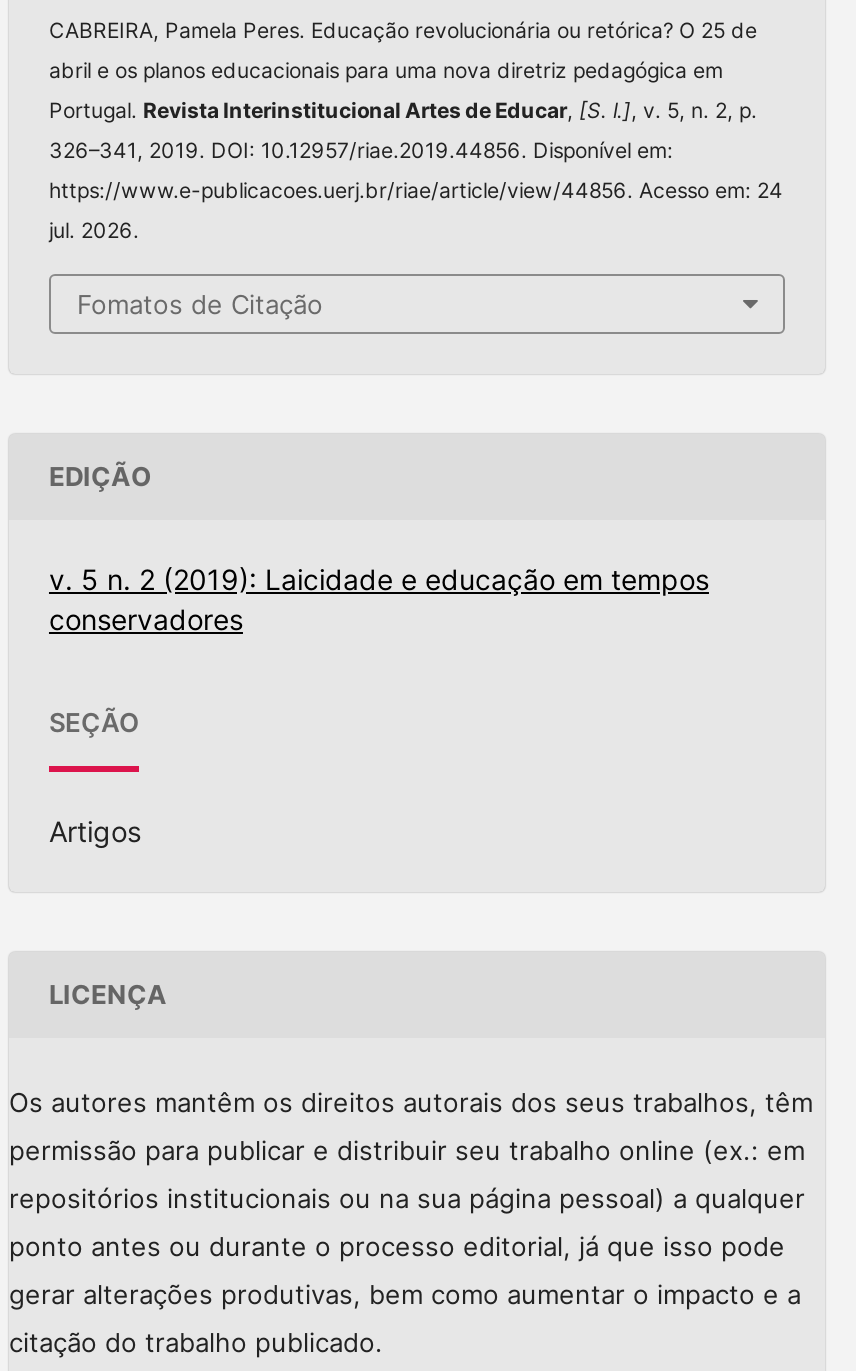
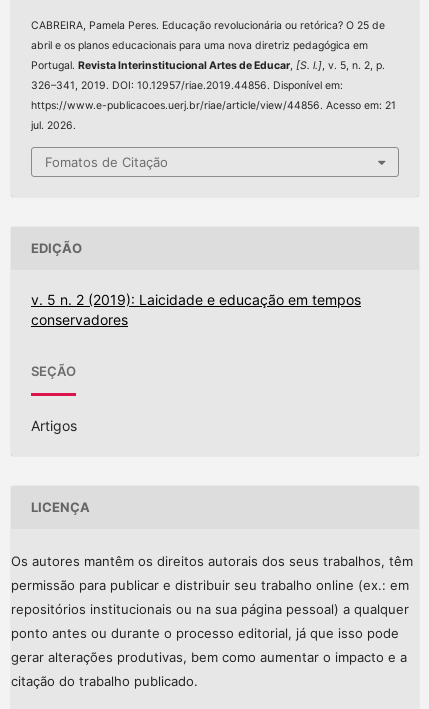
- https://www.e-publicacoes.uerj.br/riae/article/view/44856. Acesso em: 24
+ https://www.e-publicacoes.uerj.br/riae/article/view/44856. Acesso em: 21
